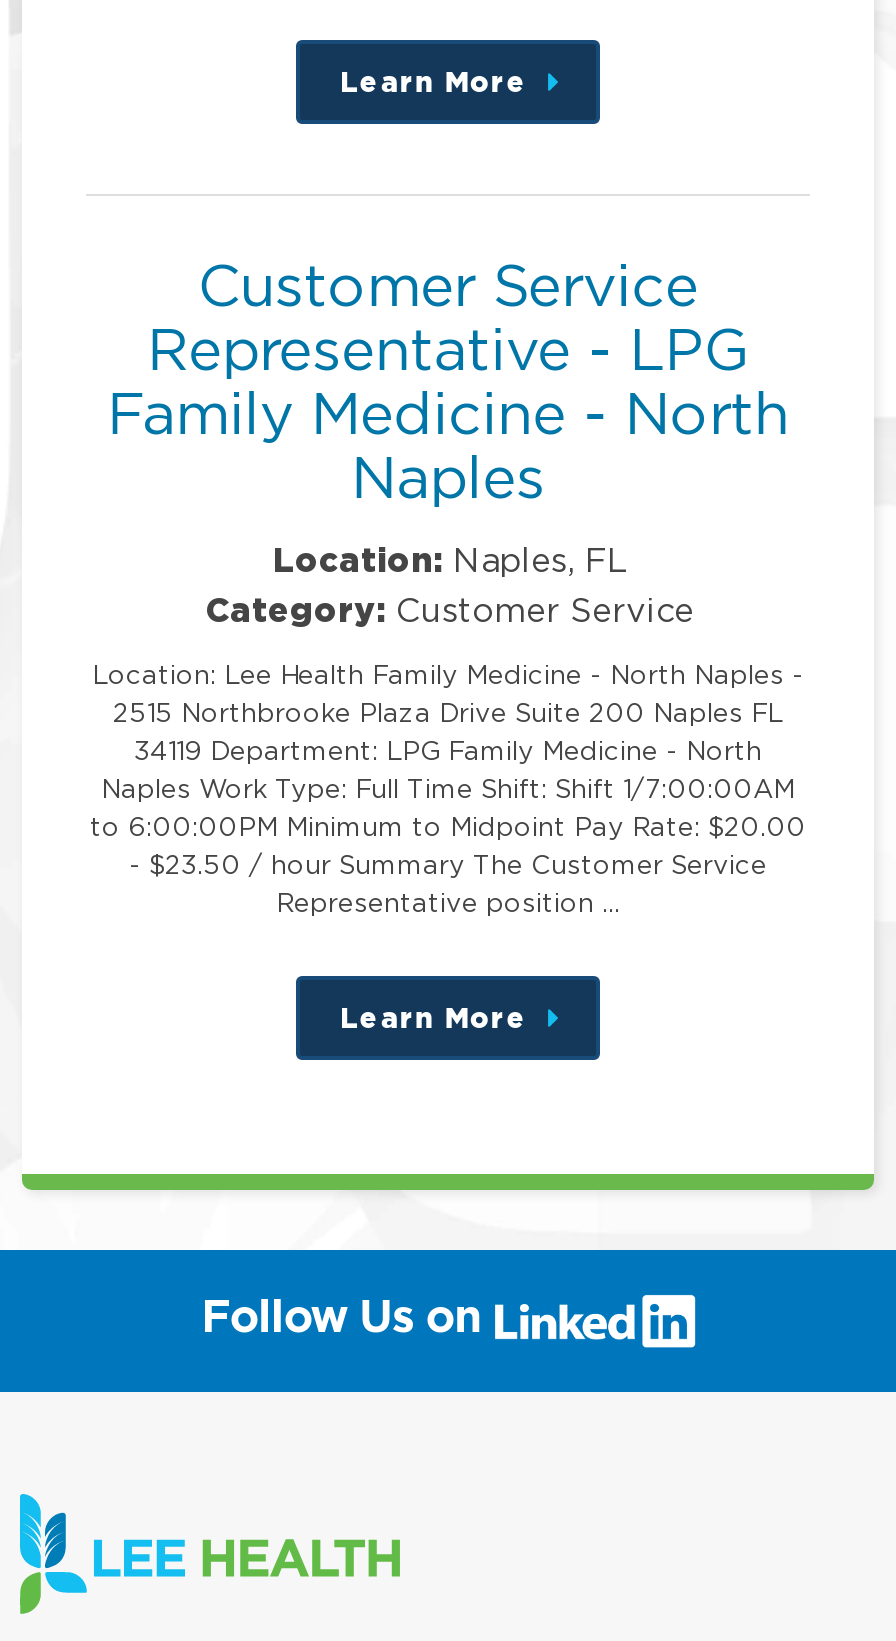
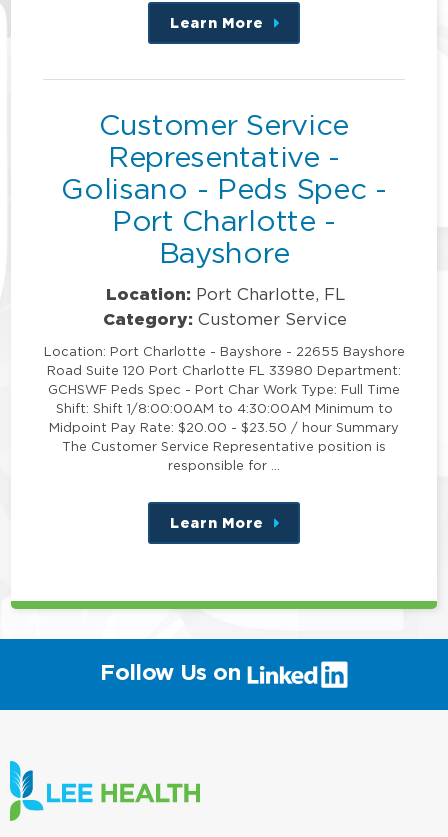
- Representative - LPG
- Family Medicine - North
- Naples
+ Representative -
+ Golisano - Peds Spec -
+ Port Charlotte -
+ Bayshore

- Location: Naples, FL
+ Location: Port Charlotte, FL

- Location: Lee Health Family Medicine - North Naples -
- 2515 Northbrooke Plaza Drive Suite 200 Naples FL
- 34119 Department: LPG Family Medicine - North
- Naples Work Type: Full Time Shift: Shift 1/7:00:00AM
- to 6:00:00PM Minimum to Midpoint Pay Rate: $20.00
- - $23.50 / hour Summary The Customer Service
- Representative position …
+ Location: Port Charlotte - Bayshore - 22655 Bayshore
+ Road Suite 120 Port Charlotte FL 33980 Department:
+ GCHSWF Peds Spec - Port Char Work Type: Full Time
+ Shift: Shift 1/8:00:00AM to 4:30:00AM Minimum to
+ Midpoint Pay Rate: $20.00 - $23.50 / hour Summary
+ The Customer Service Representative position is
+ responsible for …
